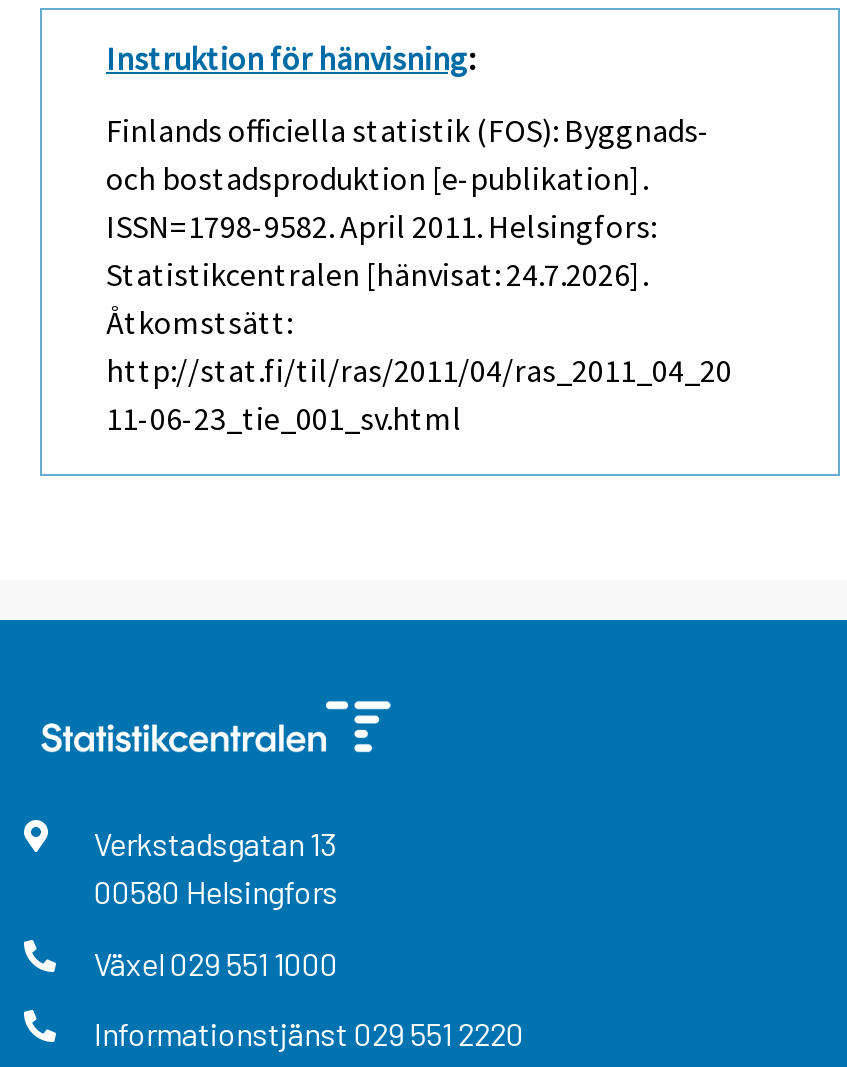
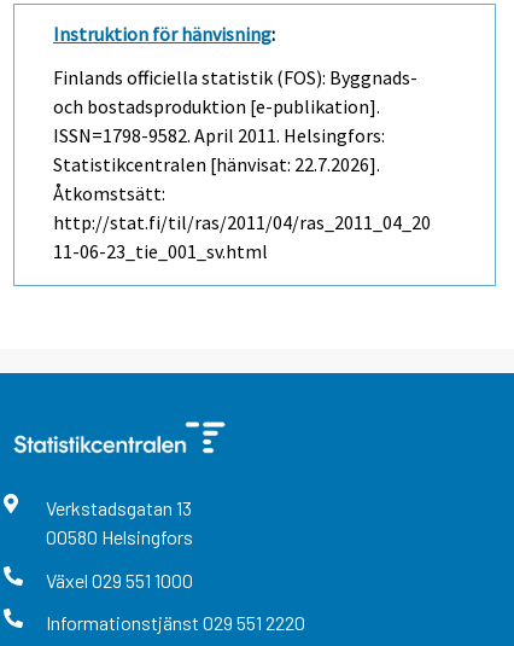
- Statistikcentralen [hänvisat: 24.7.2026].
+ Statistikcentralen [hänvisat: 22.7.2026].
